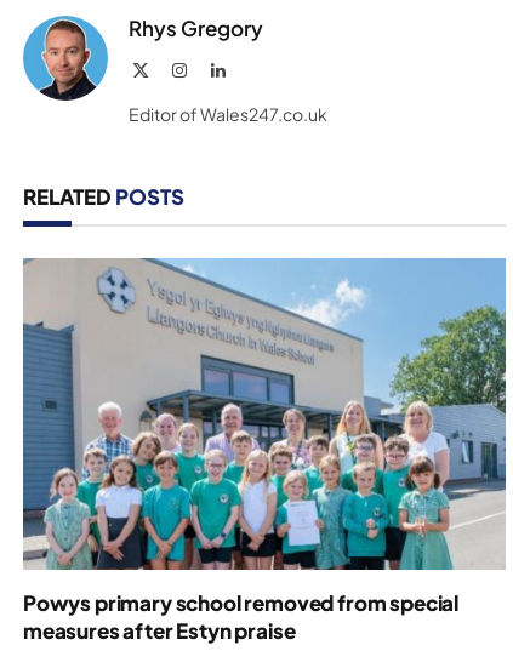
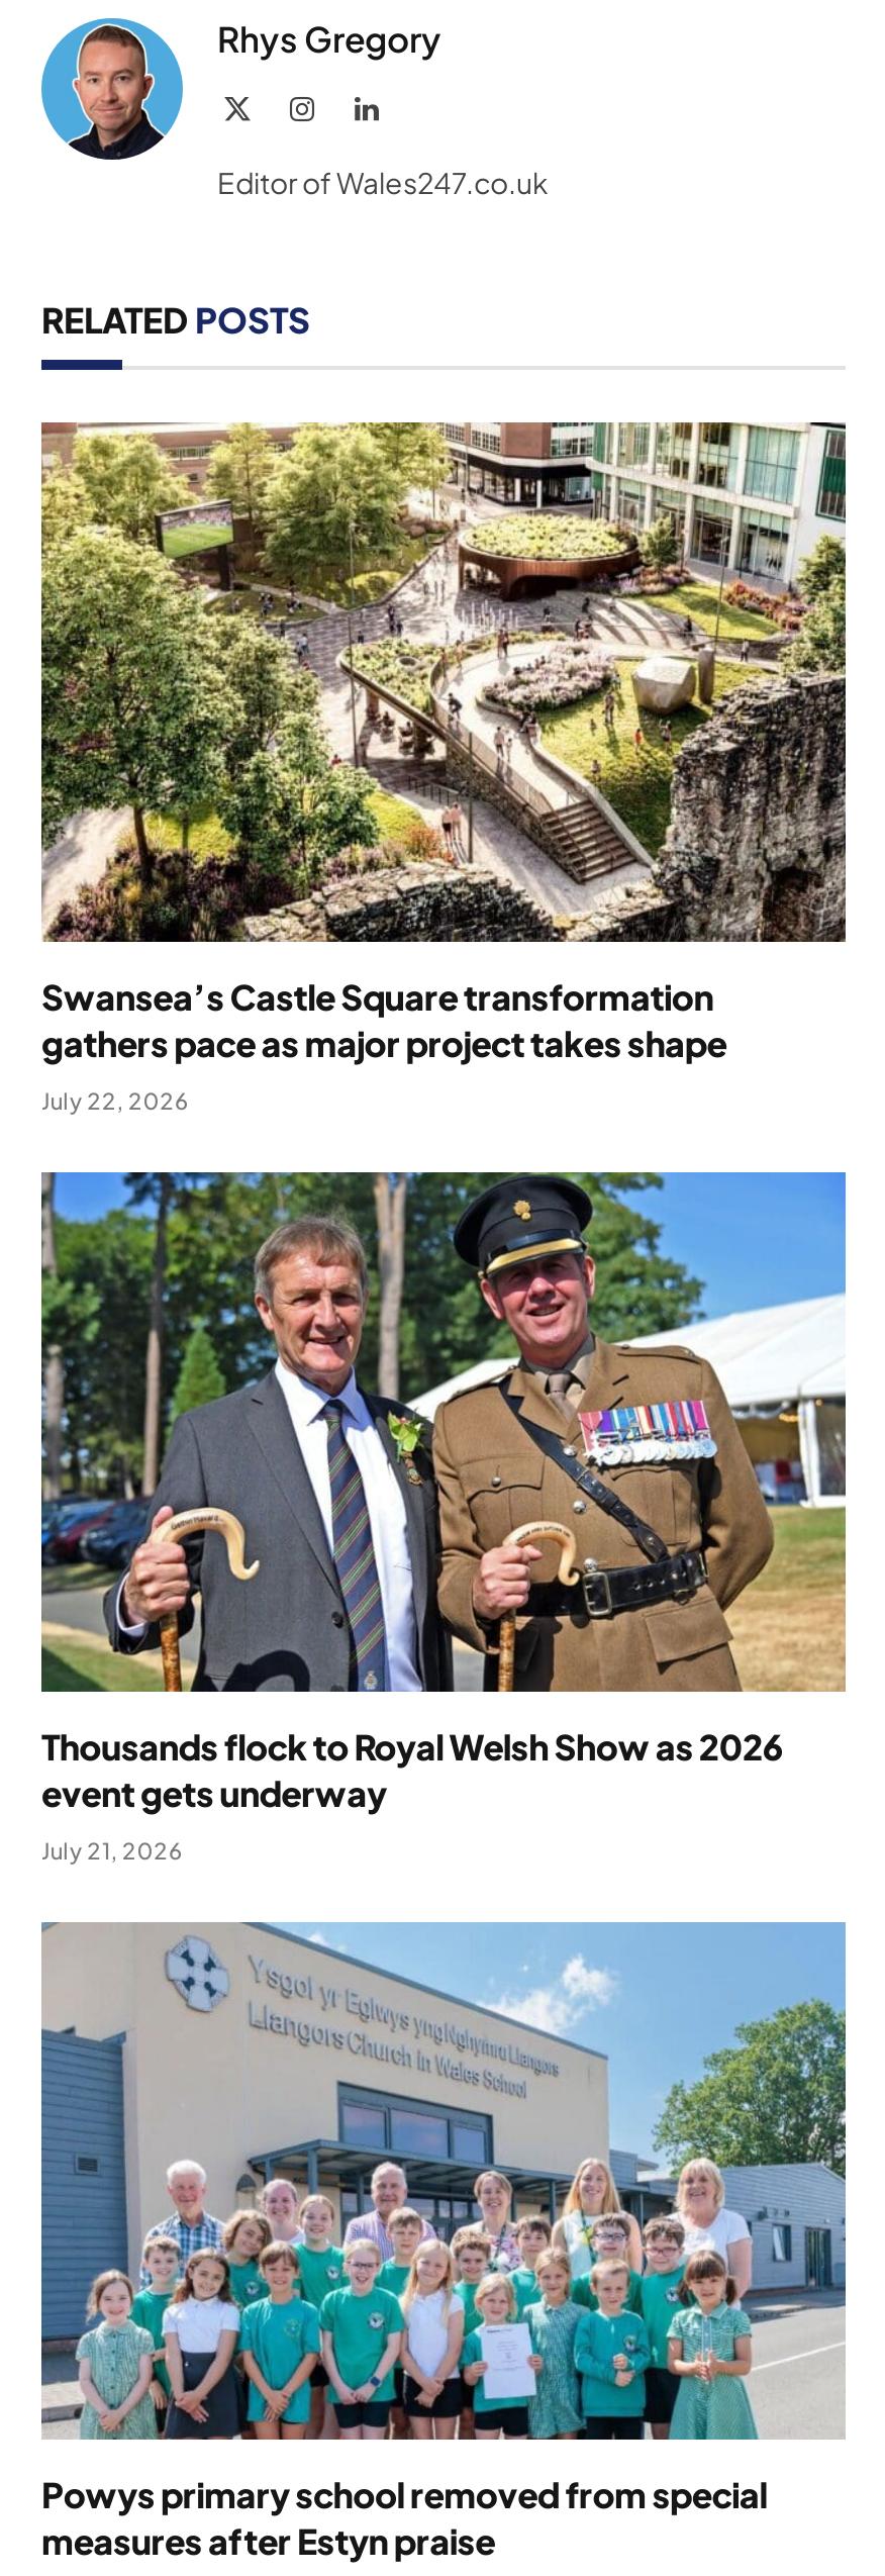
+ [image]
+ Swansea’s Castle Square transformation
+ gathers pace as major project takes shape
+ July 22, 2026

+ [image]
+ Thousands flock to Royal Welsh Show as 2026
+ event gets underway
+ July 21, 2026
